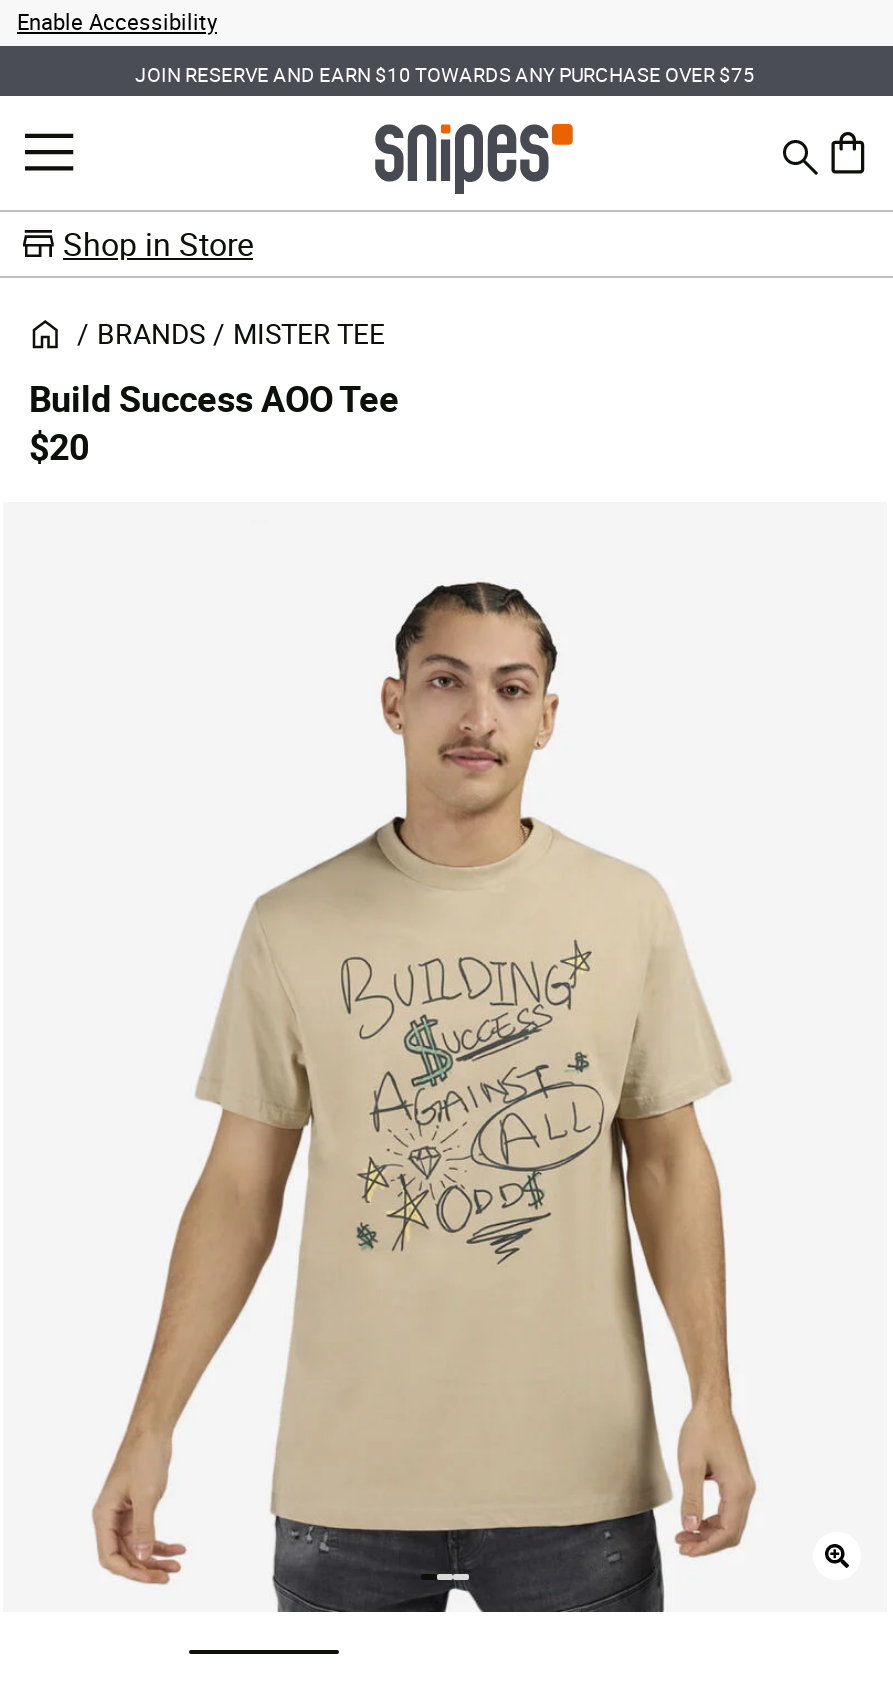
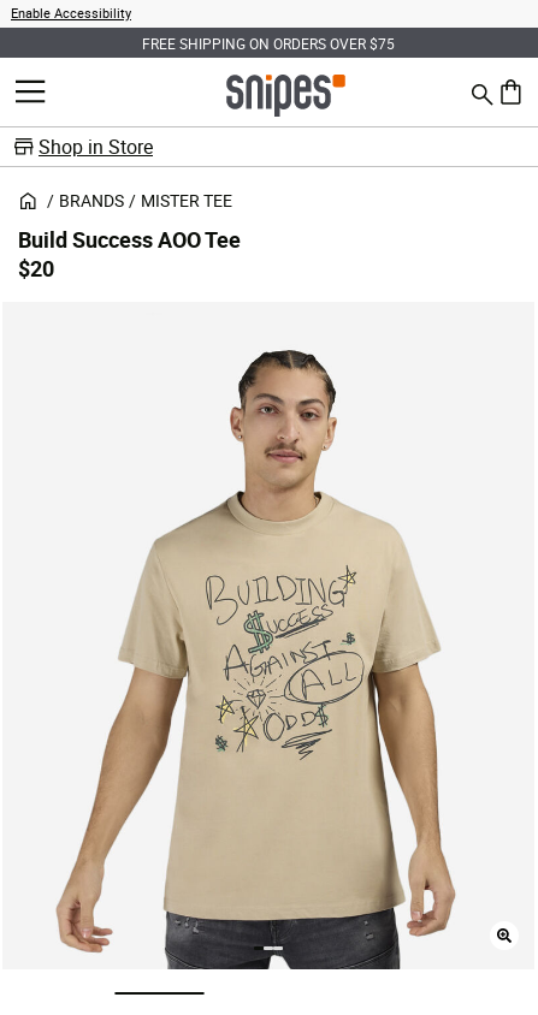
- JOIN RESERVE AND EARN $10 TOWARDS ANY PURCHASE OVER $75
+ FREE SHIPPING ON ORDERS OVER $75
